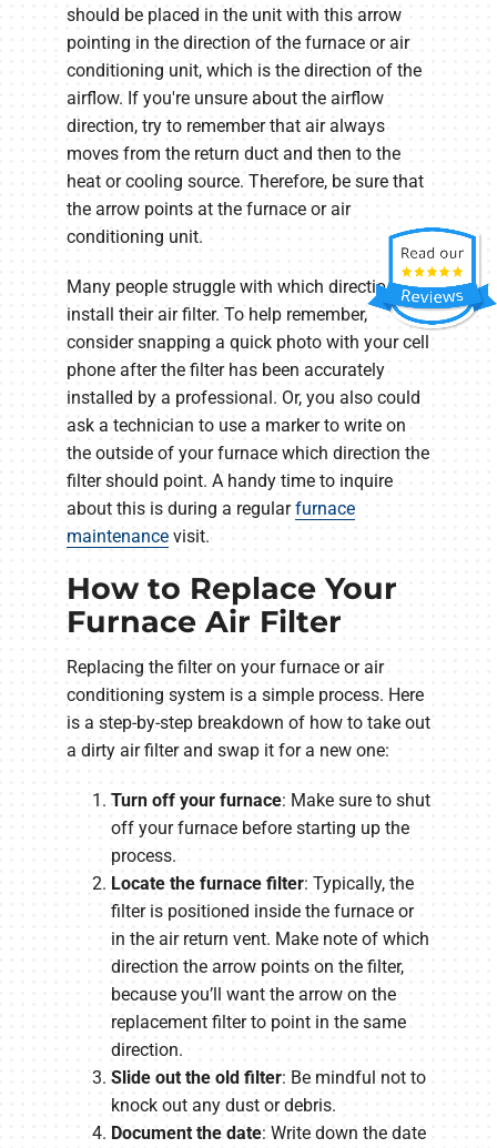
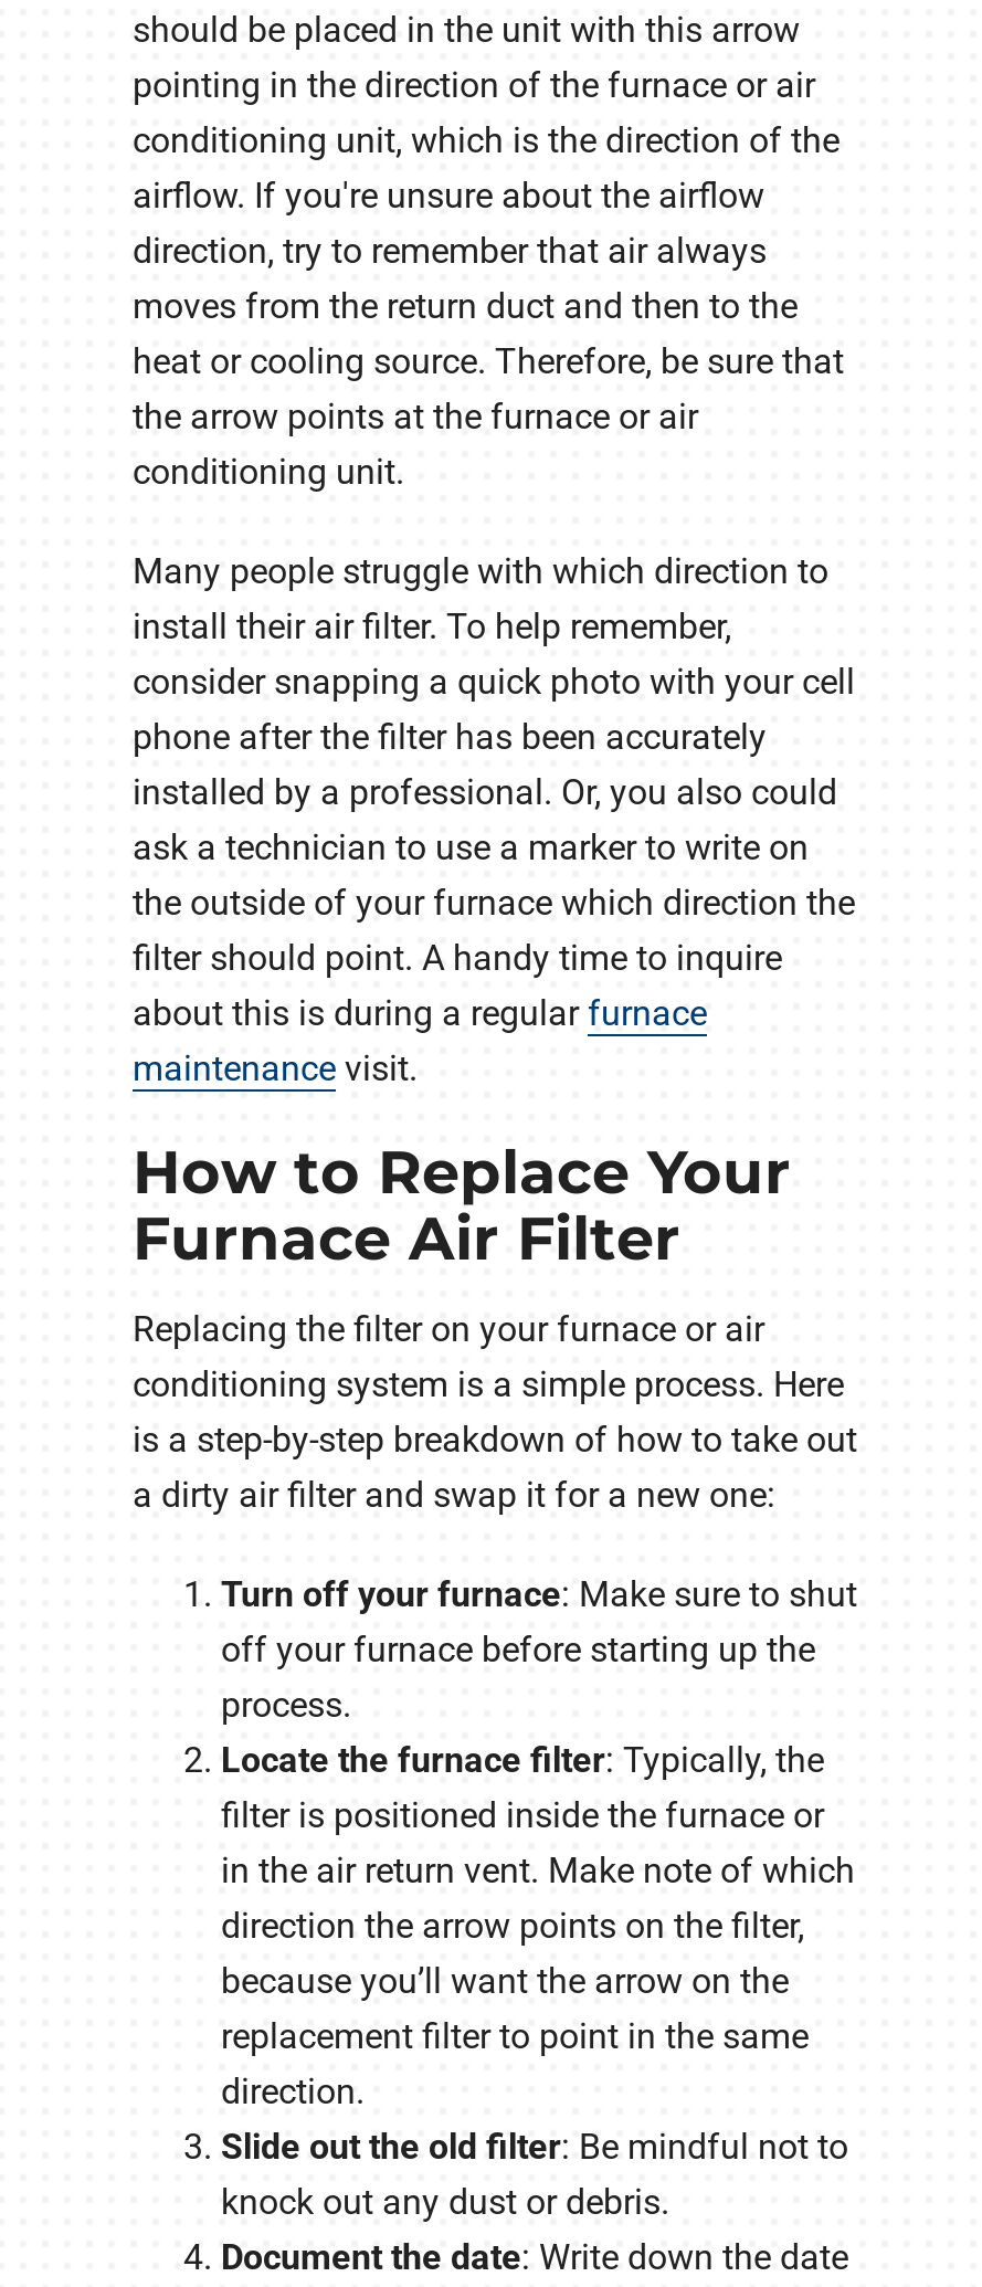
- [image]
